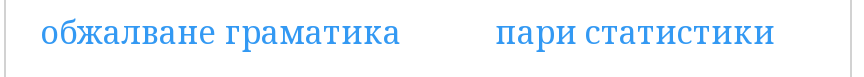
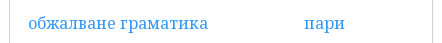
- пари статистики
+ пари
